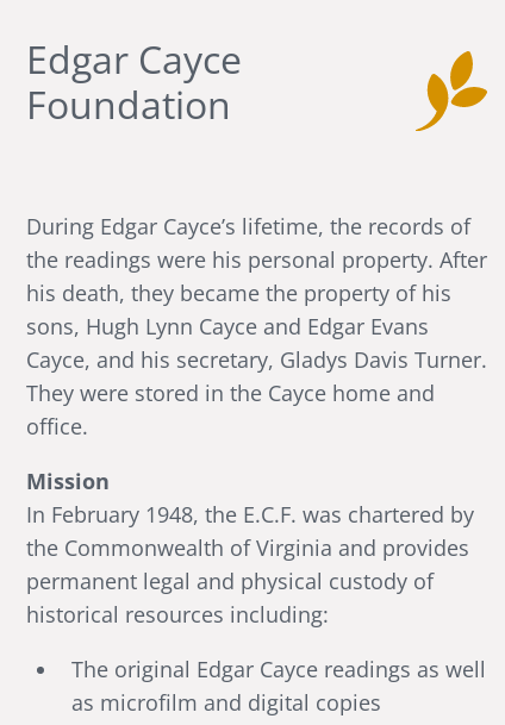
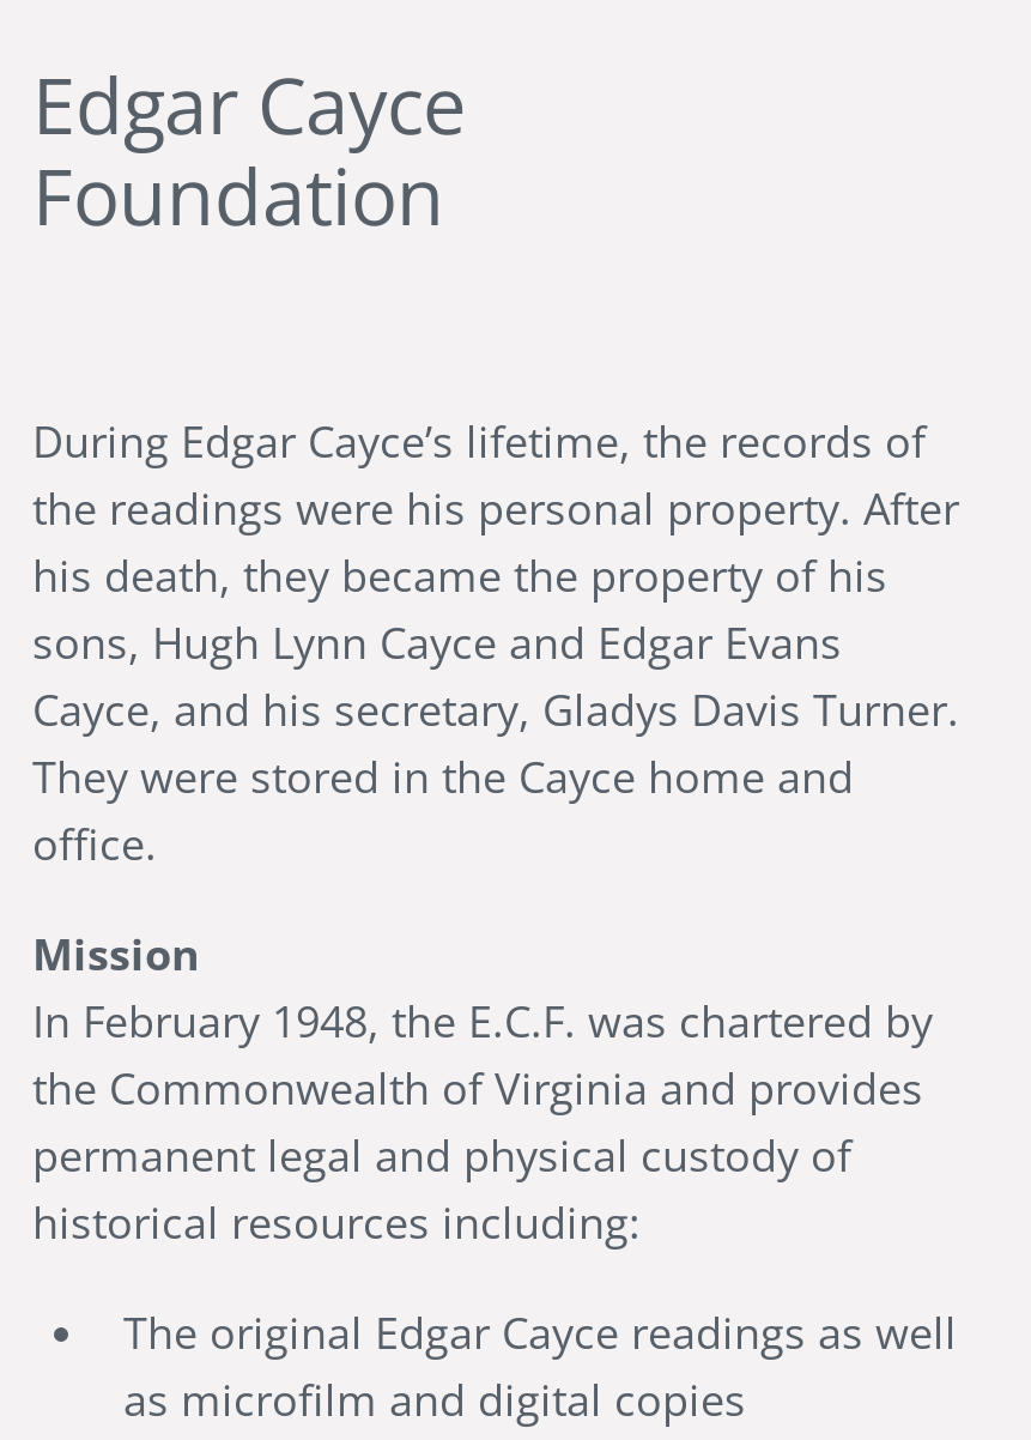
- [image]
